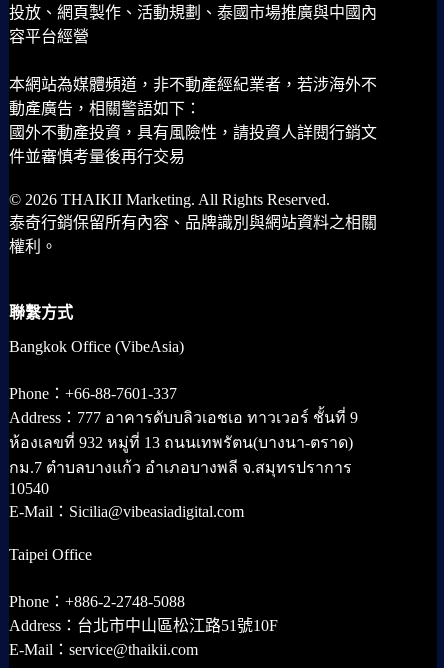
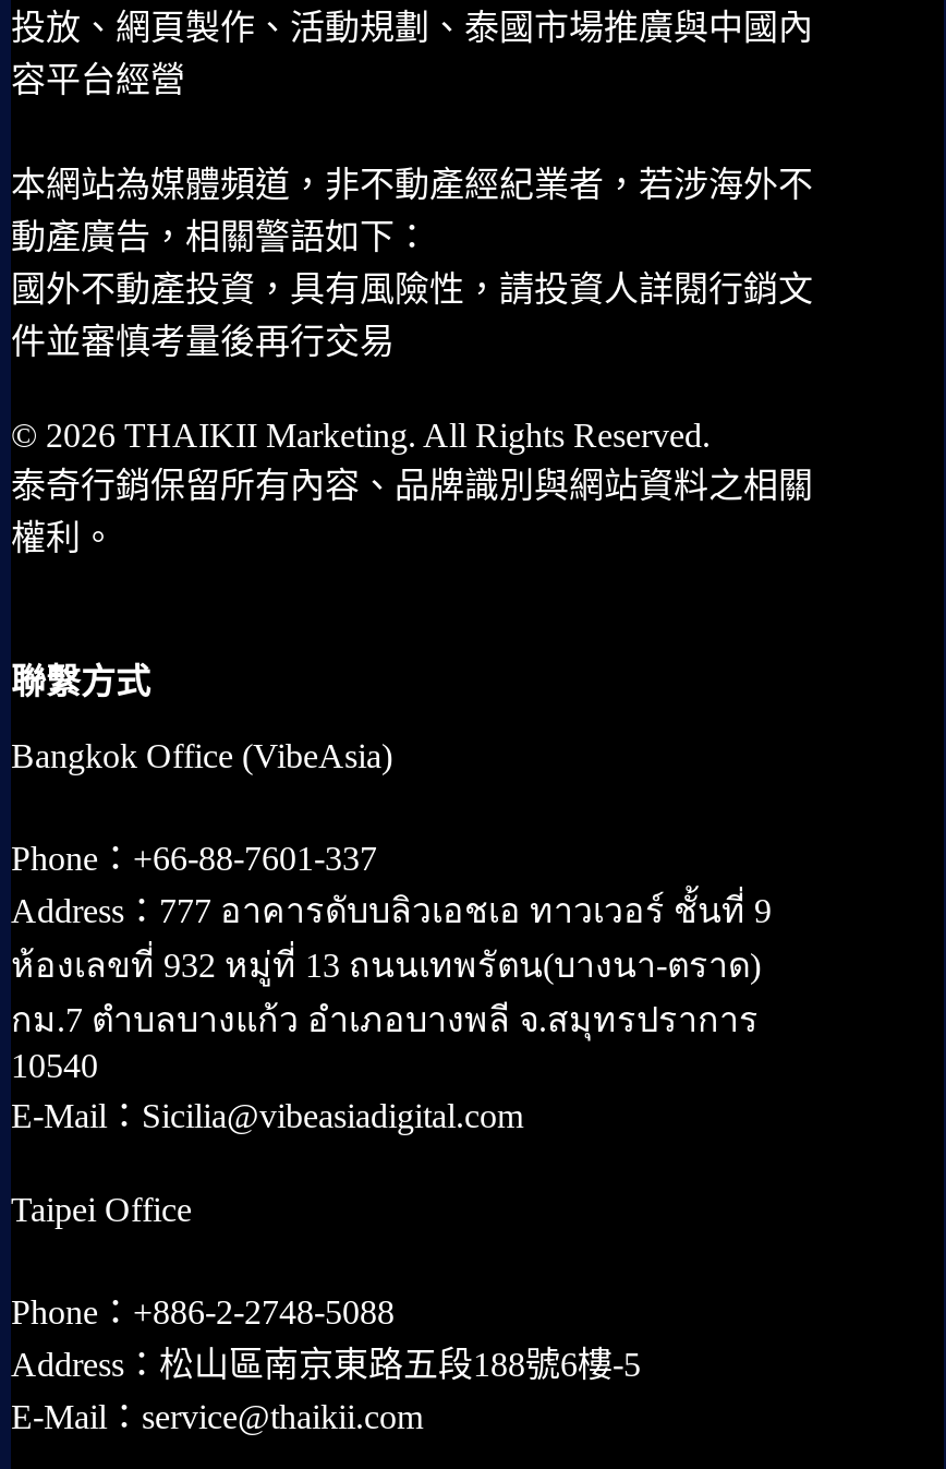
- Address：台北市中山區松江路51號10F
+ Address：松山區南京東路五段188號6樓-5
